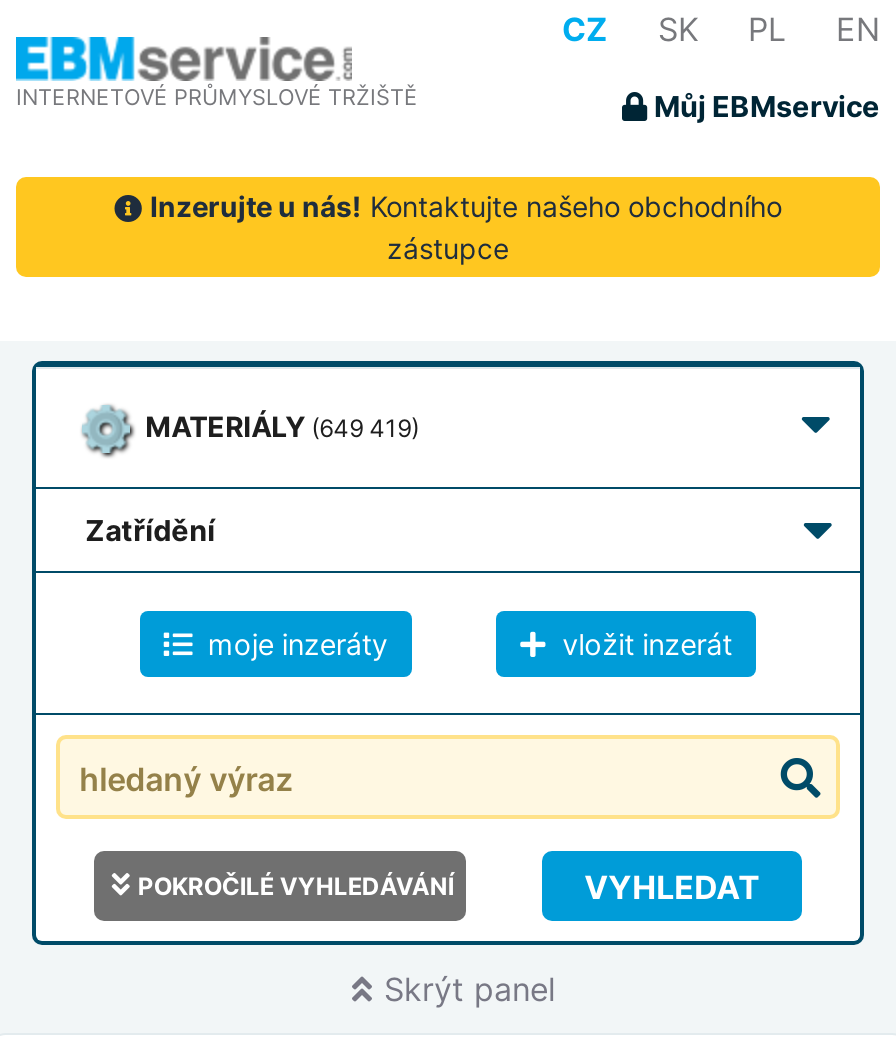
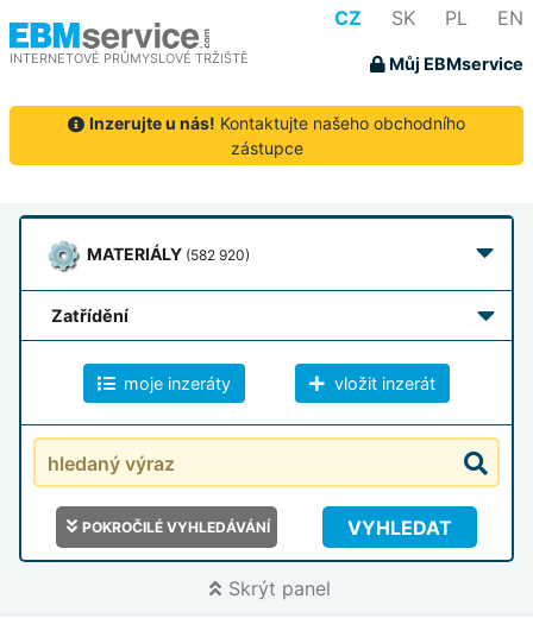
- MATERIÁLY (649 419)
+ MATERIÁLY (582 920)
